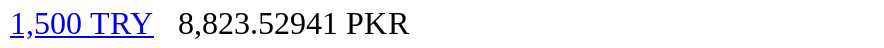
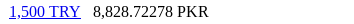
- 1,500 TRY 8,823.52941 PKR
+ 1,500 TRY 8,828.72278 PKR
